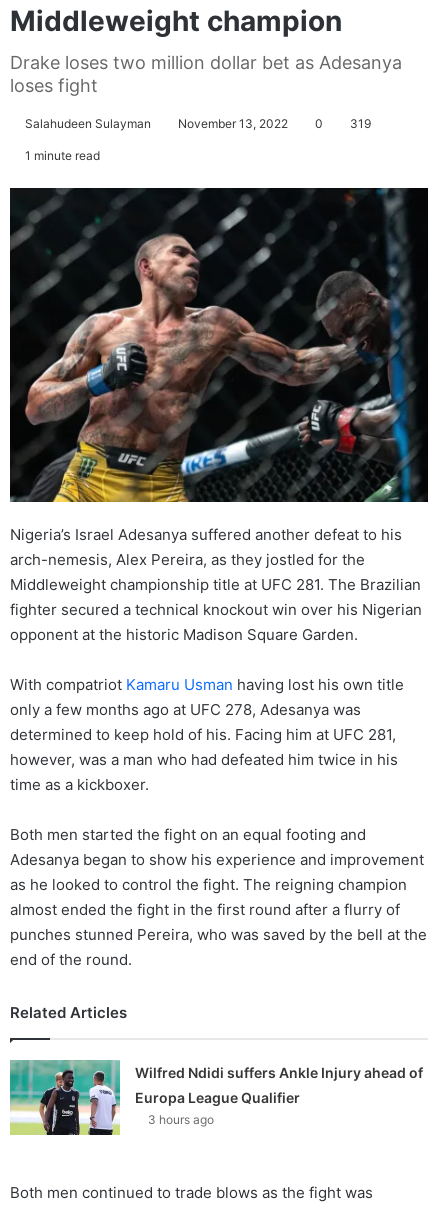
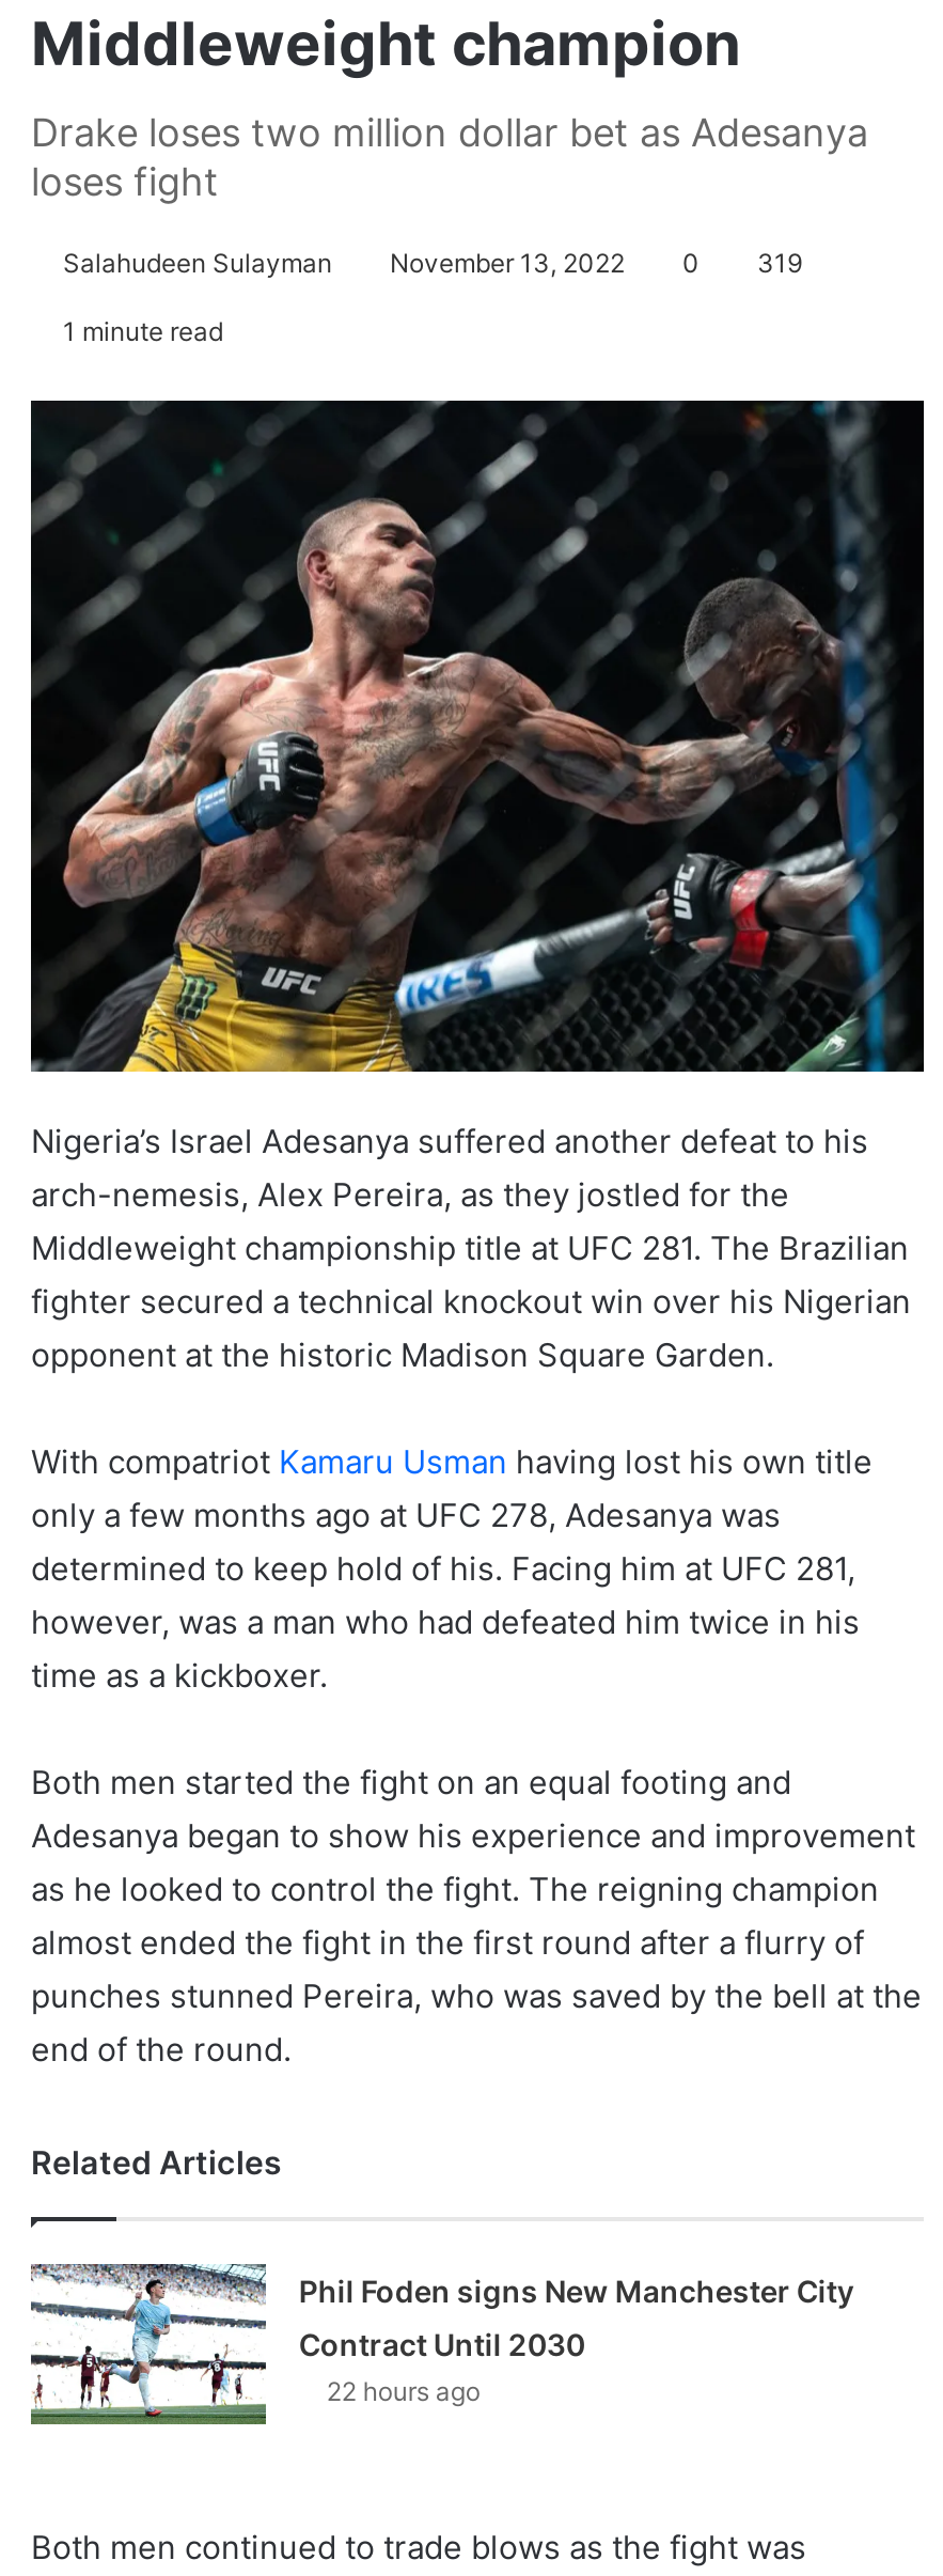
- [image]
- Wilfred Ndidi suffers Ankle Injury ahead of
+ [image]
+ Phil Foden signs New Manchester City

- Europa League Qualifier
- 3 hours ago
+ Contract Until 2030
+ 22 hours ago
